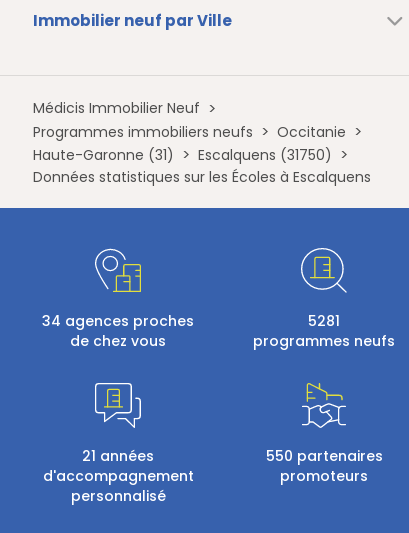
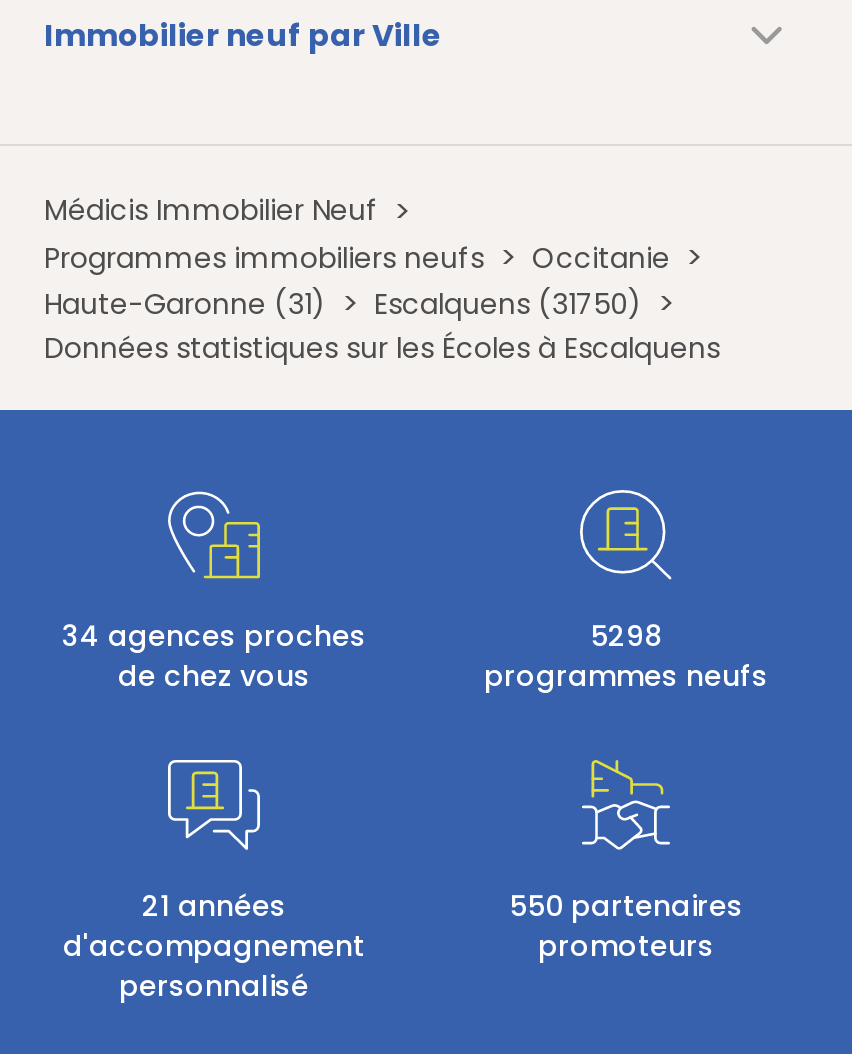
- 5281
+ 5298
